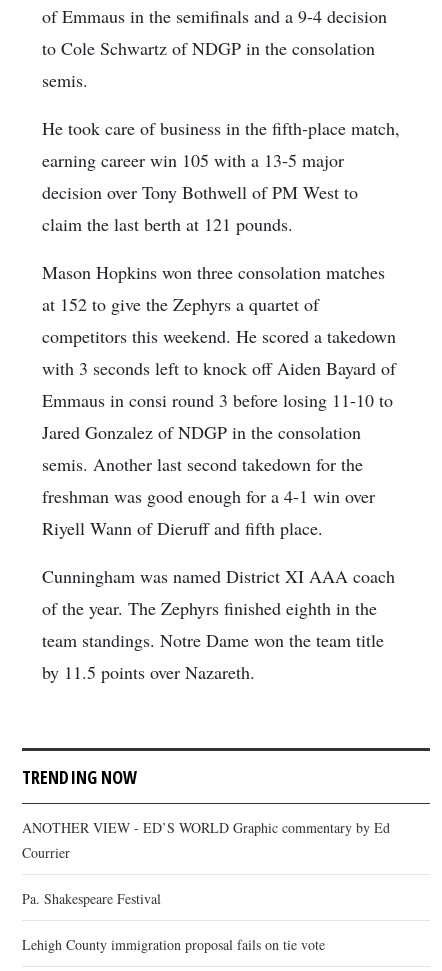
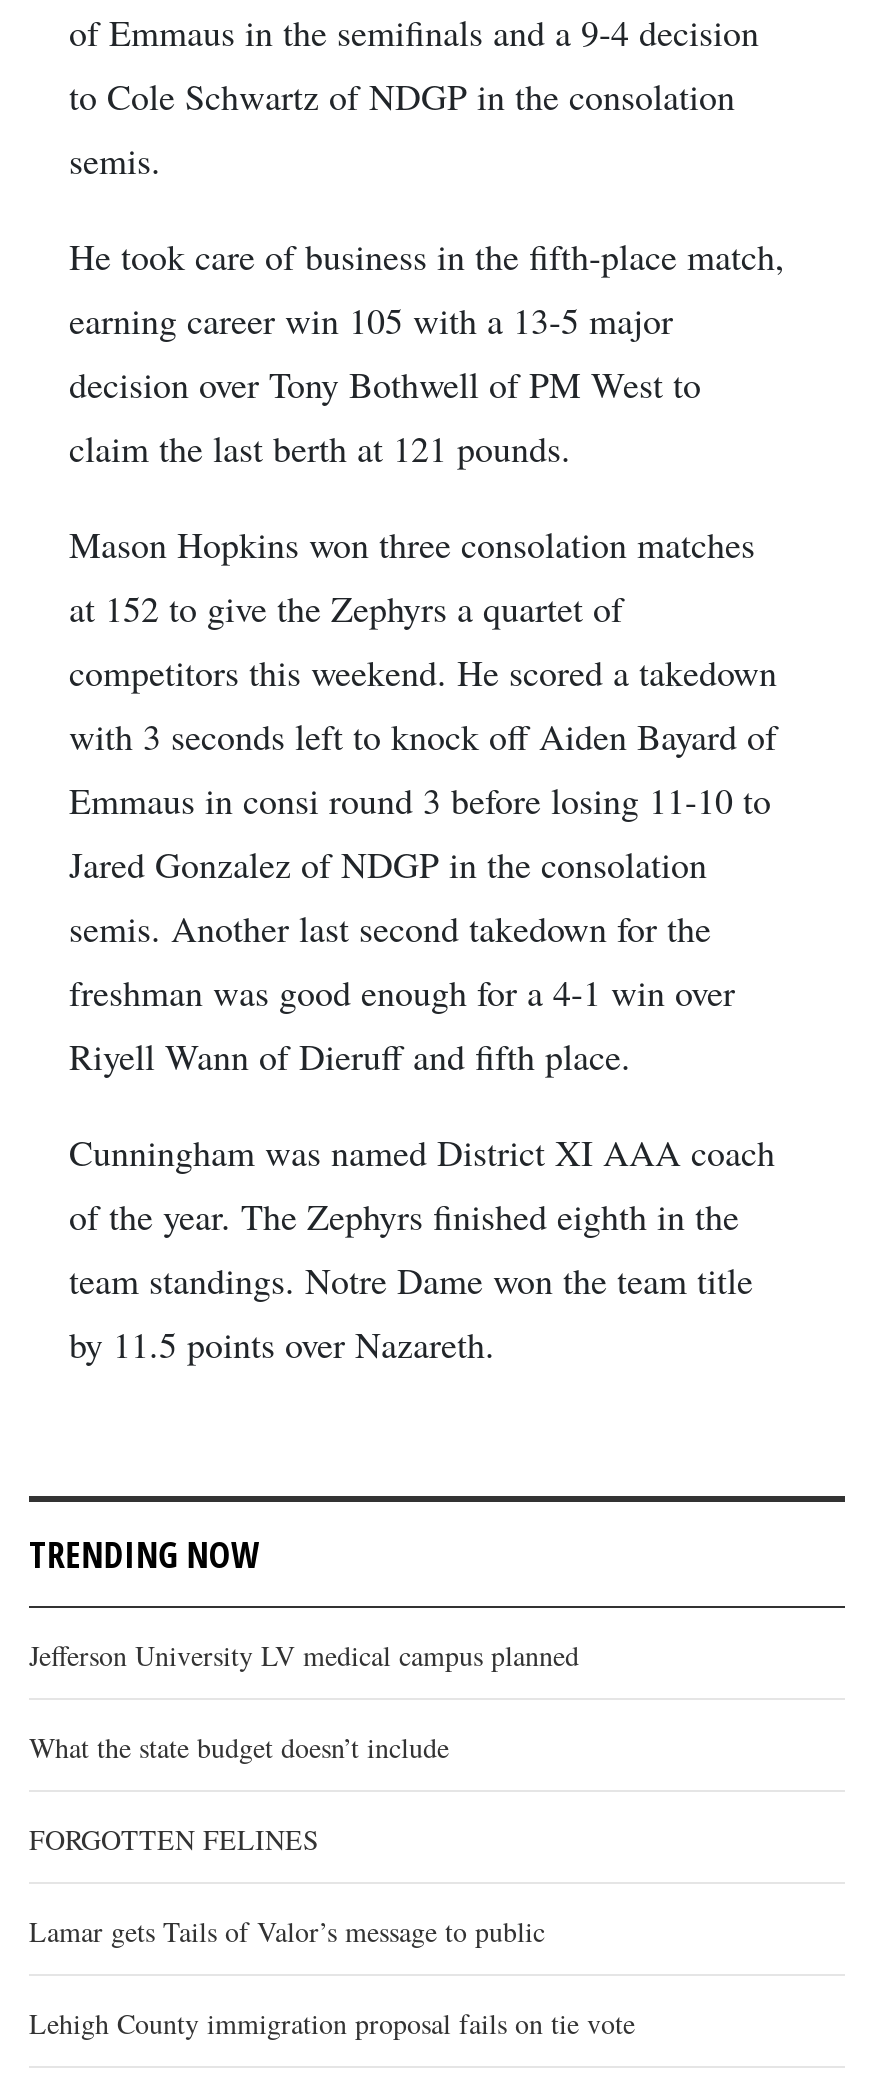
- ANOTHER VIEW - ED’S WORLD Graphic commentary by Ed
- Courrier
- Pa. Shakespeare Festival
+ Jefferson University LV medical campus planned
+ What the state budget doesn’t include
+ FORGOTTEN FELINES
+ Lamar gets Tails of Valor’s message to public
